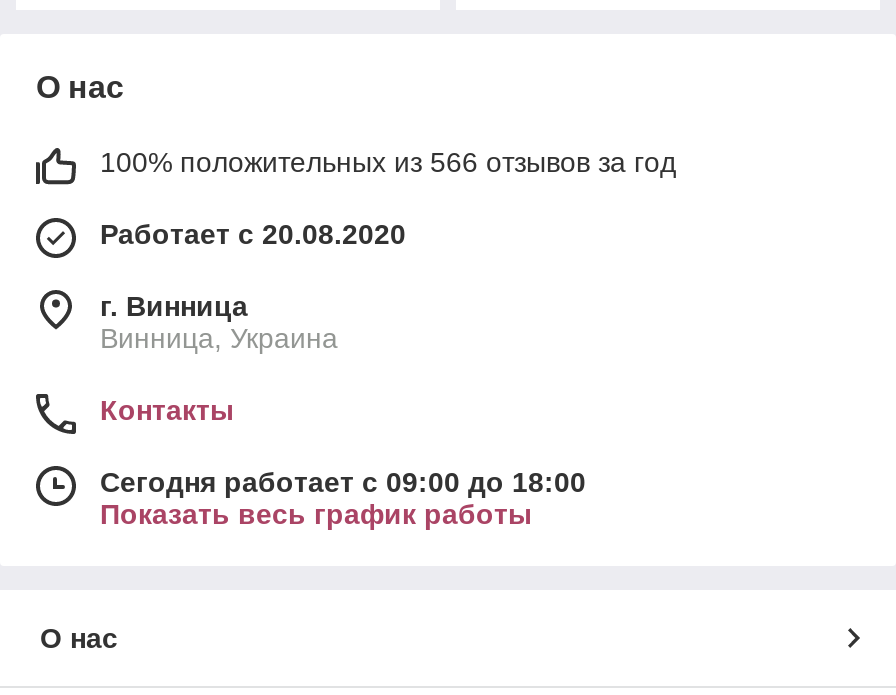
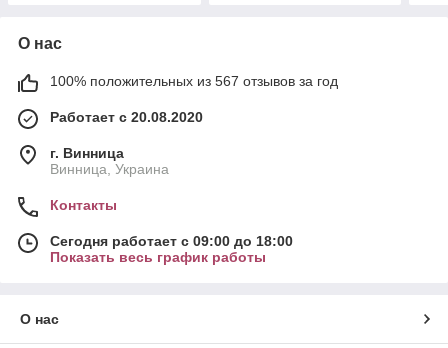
- 100% положительных из 566 отзывов за год
+ 100% положительных из 567 отзывов за год
